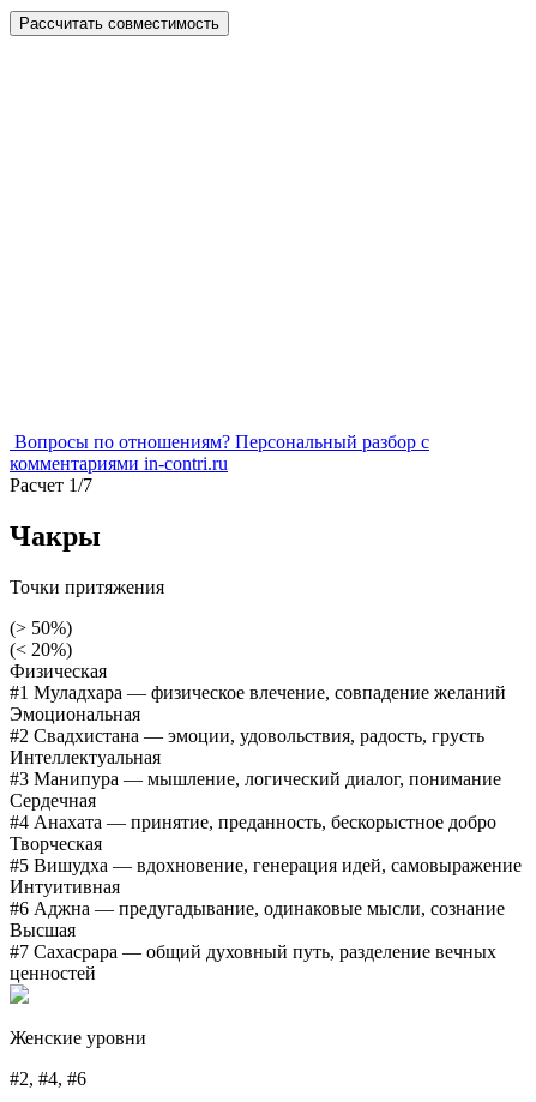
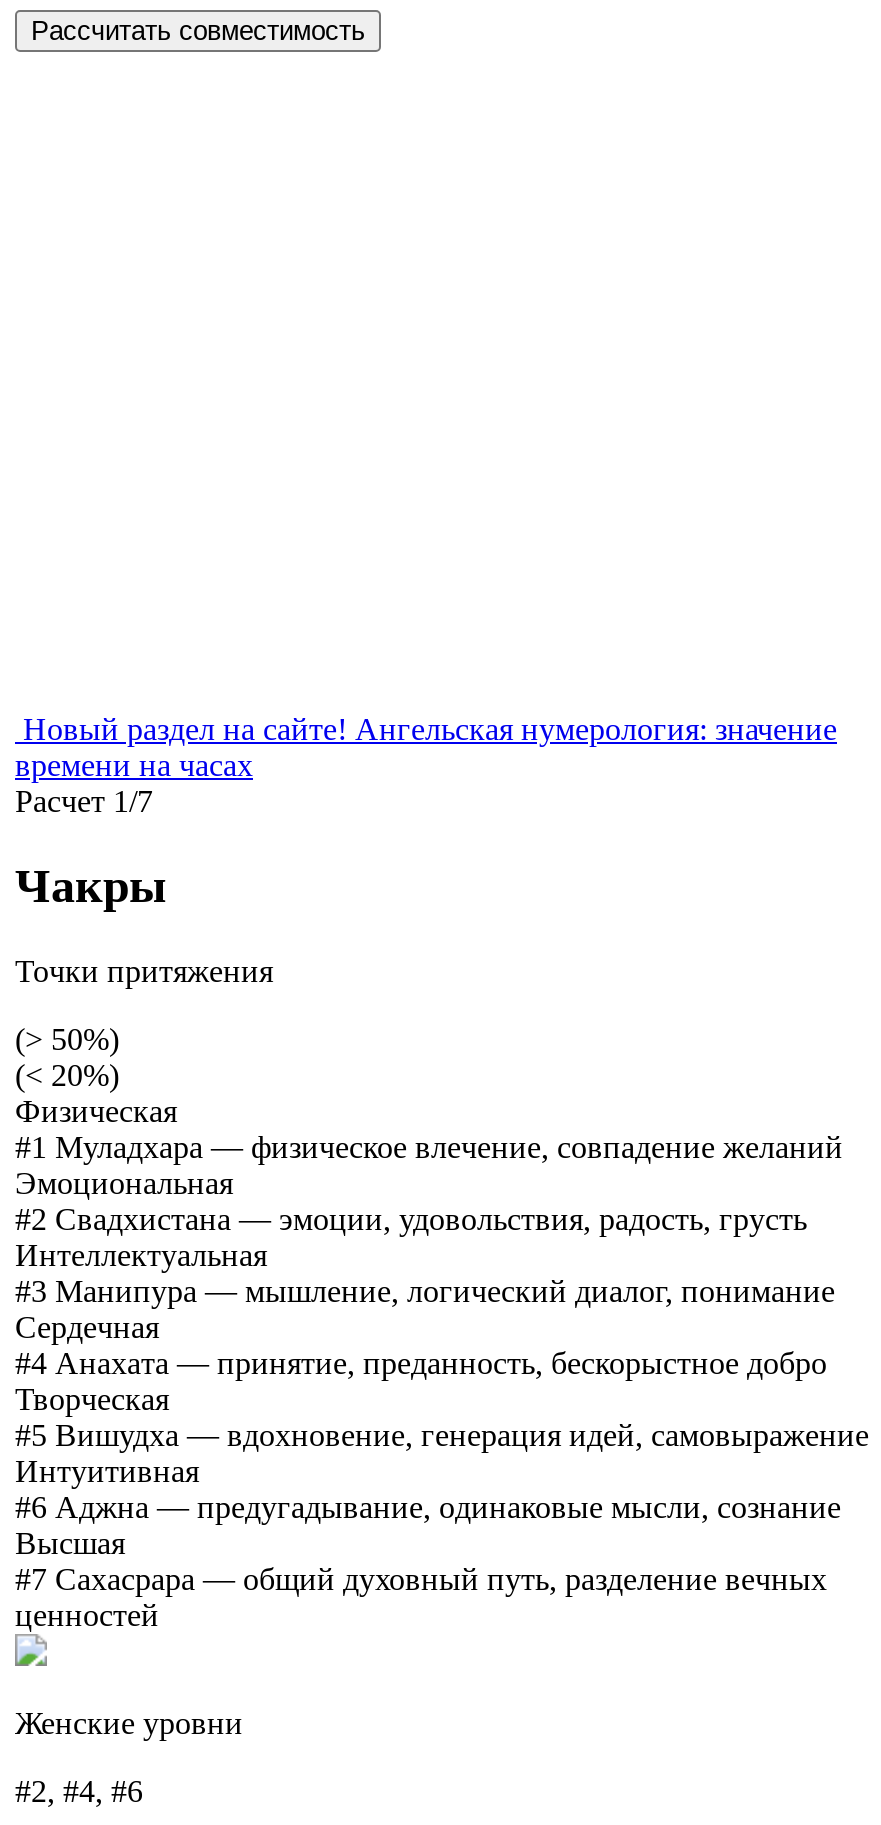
- Вопросы по отношениям? Персональный разбор с
- комментариями in-contri.ru
+ Новый раздел на сайте! Ангельская нумерология: значение
+ времени на часах
